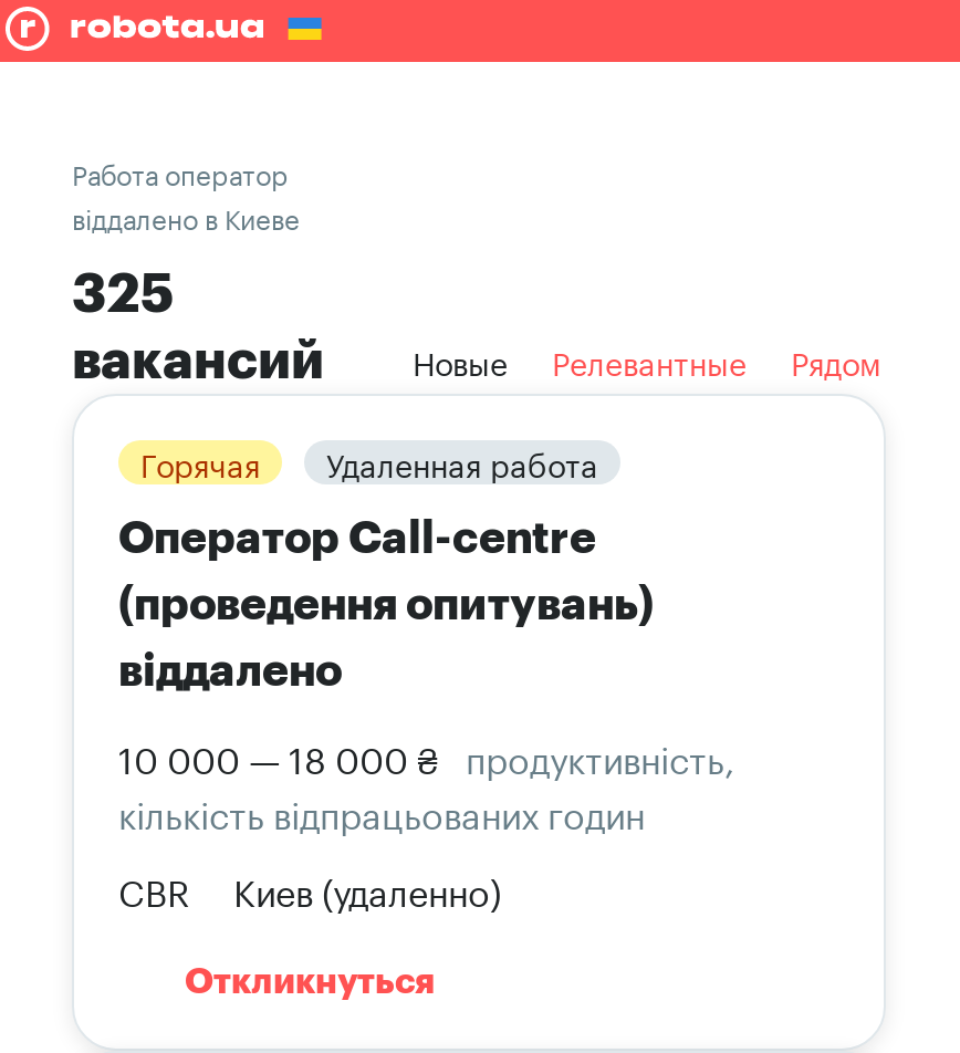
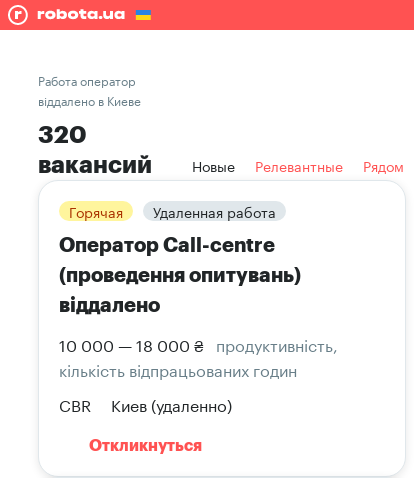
- 325
+ 320
